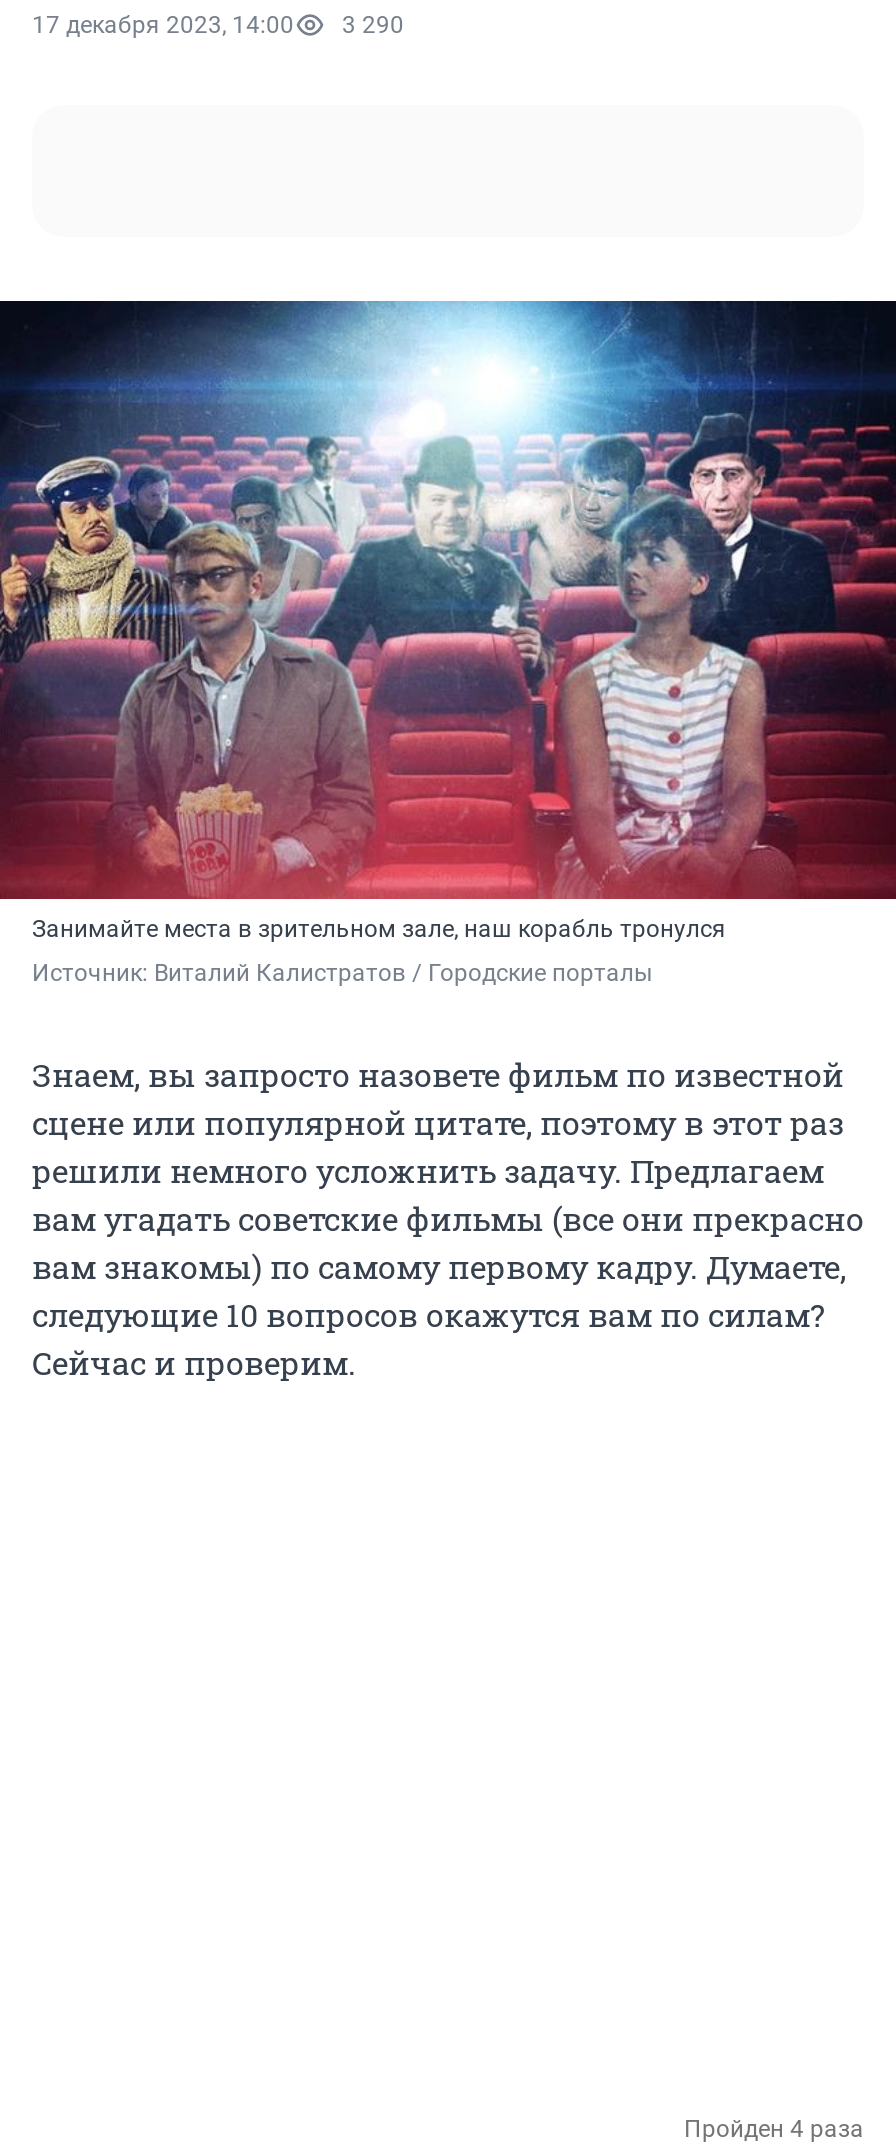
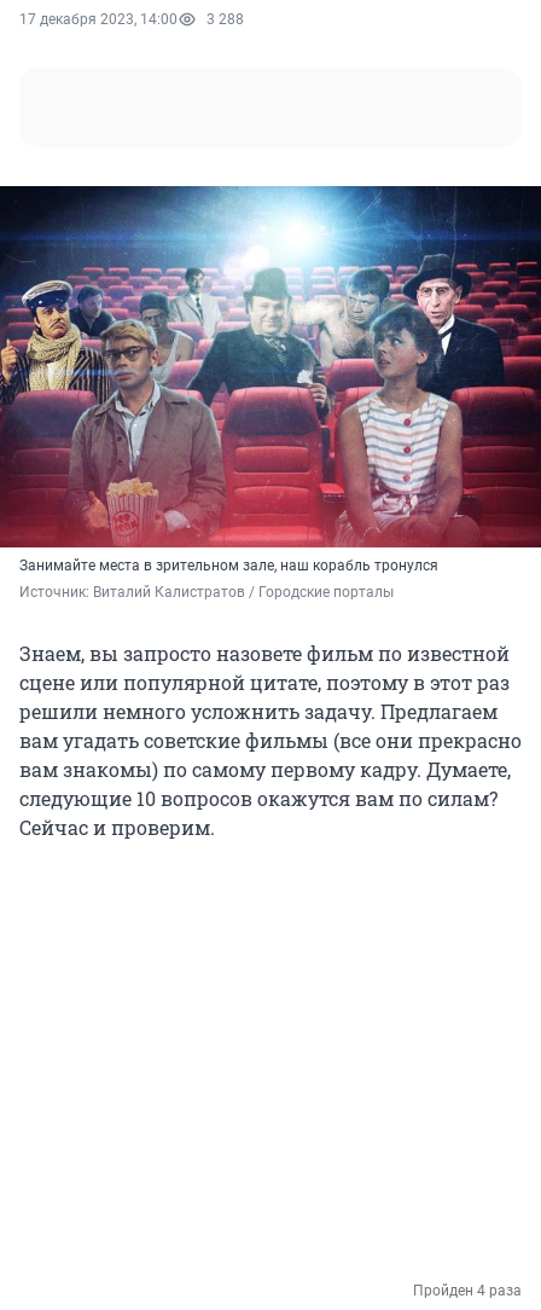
- 17 декабря 2023, 14:00 3 290
+ 17 декабря 2023, 14:00 3 288
